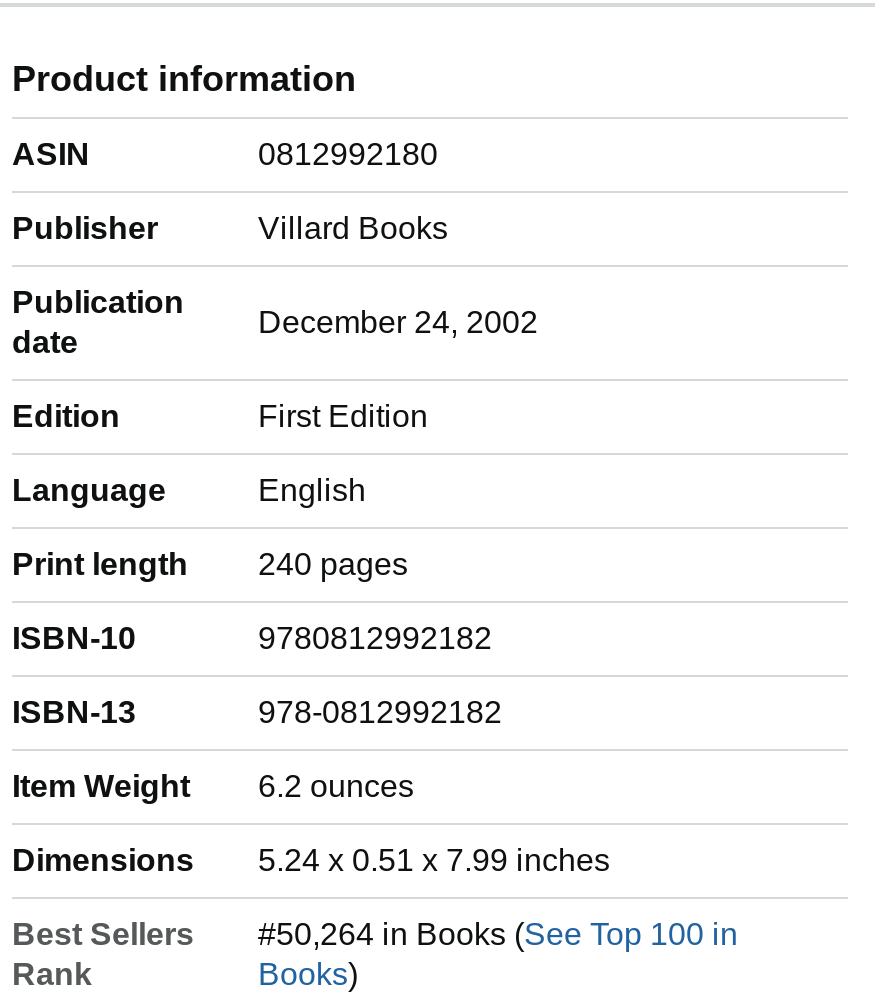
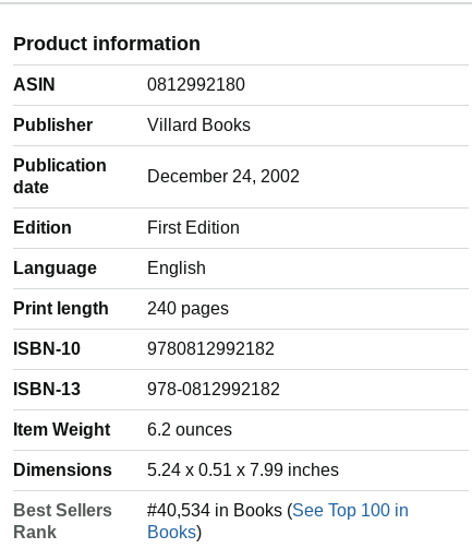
- #50,264 in Books (See Top 100 in
+ #40,534 in Books (See Top 100 in
